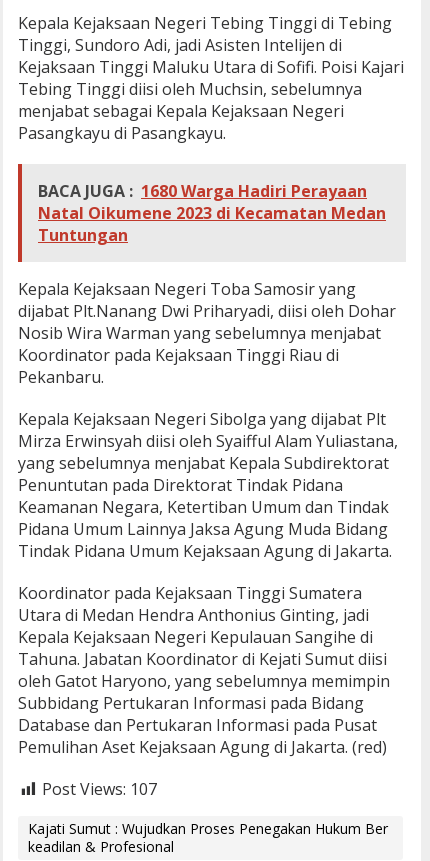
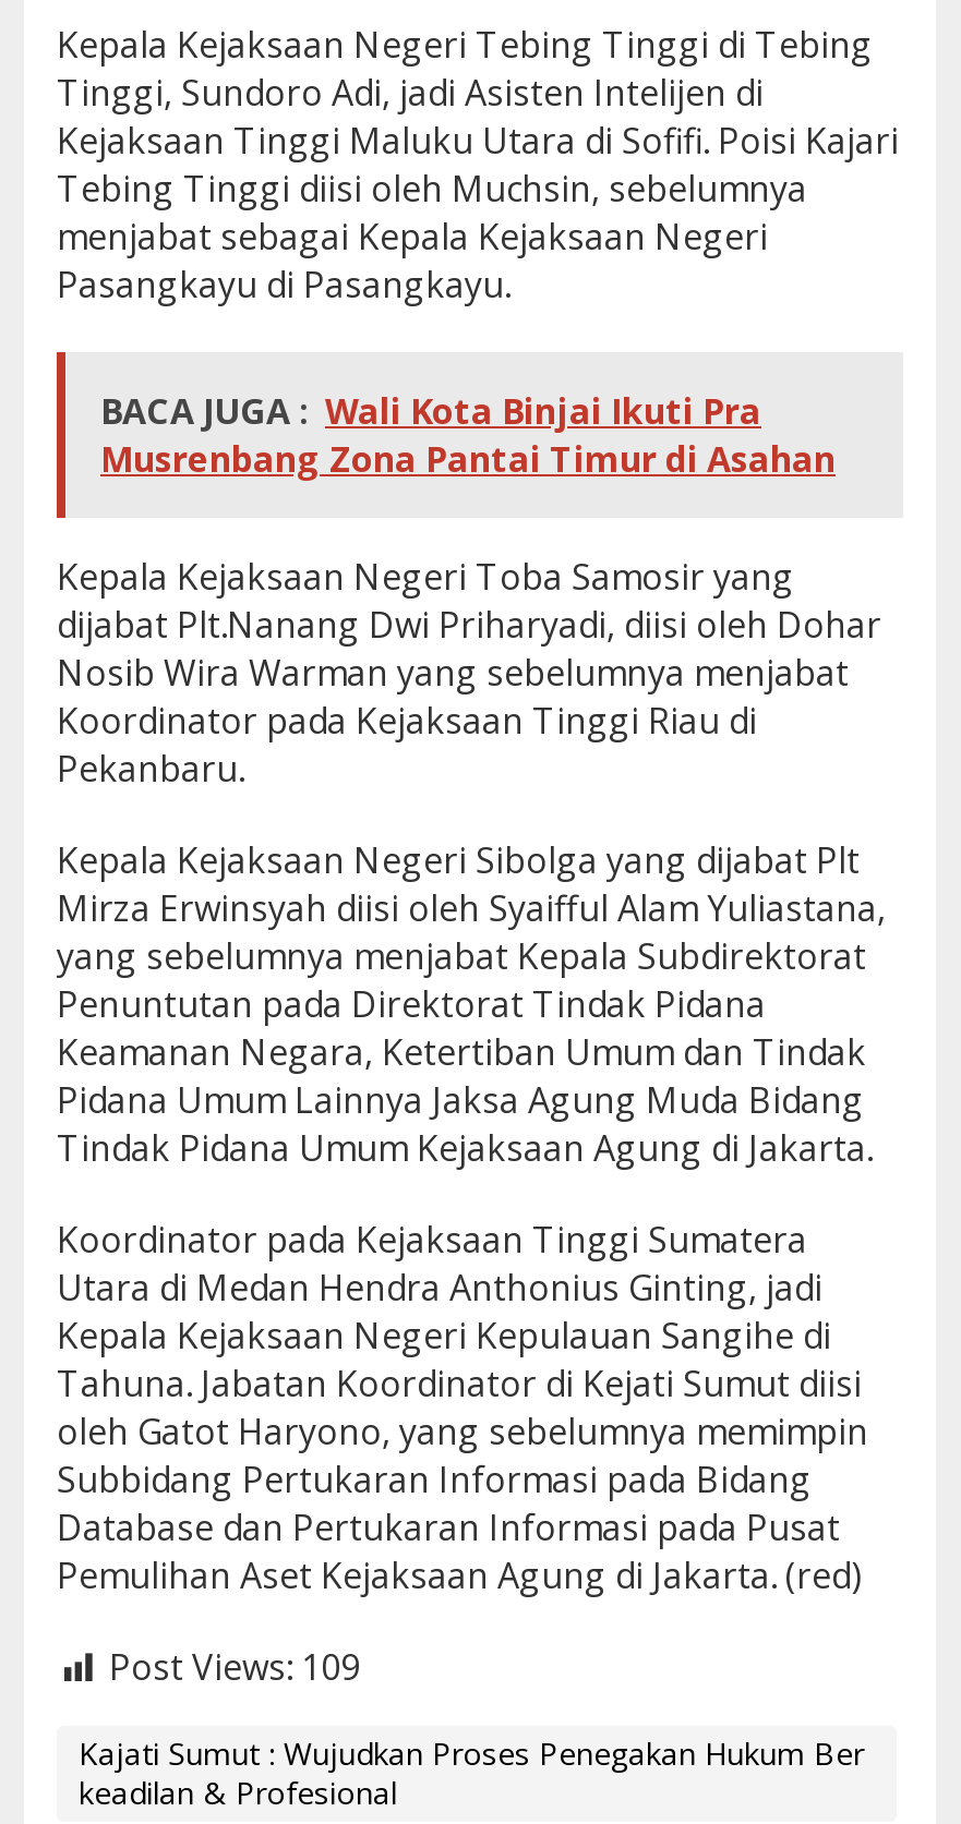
- BACA JUGA : 1680 Warga Hadiri Perayaan
- Natal Oikumene 2023 di Kecamatan Medan
- Tuntungan
+ BACA JUGA : Wali Kota Binjai Ikuti Pra
+ Musrenbang Zona Pantai Timur di Asahan

- Post Views: 107
+ Post Views: 109
